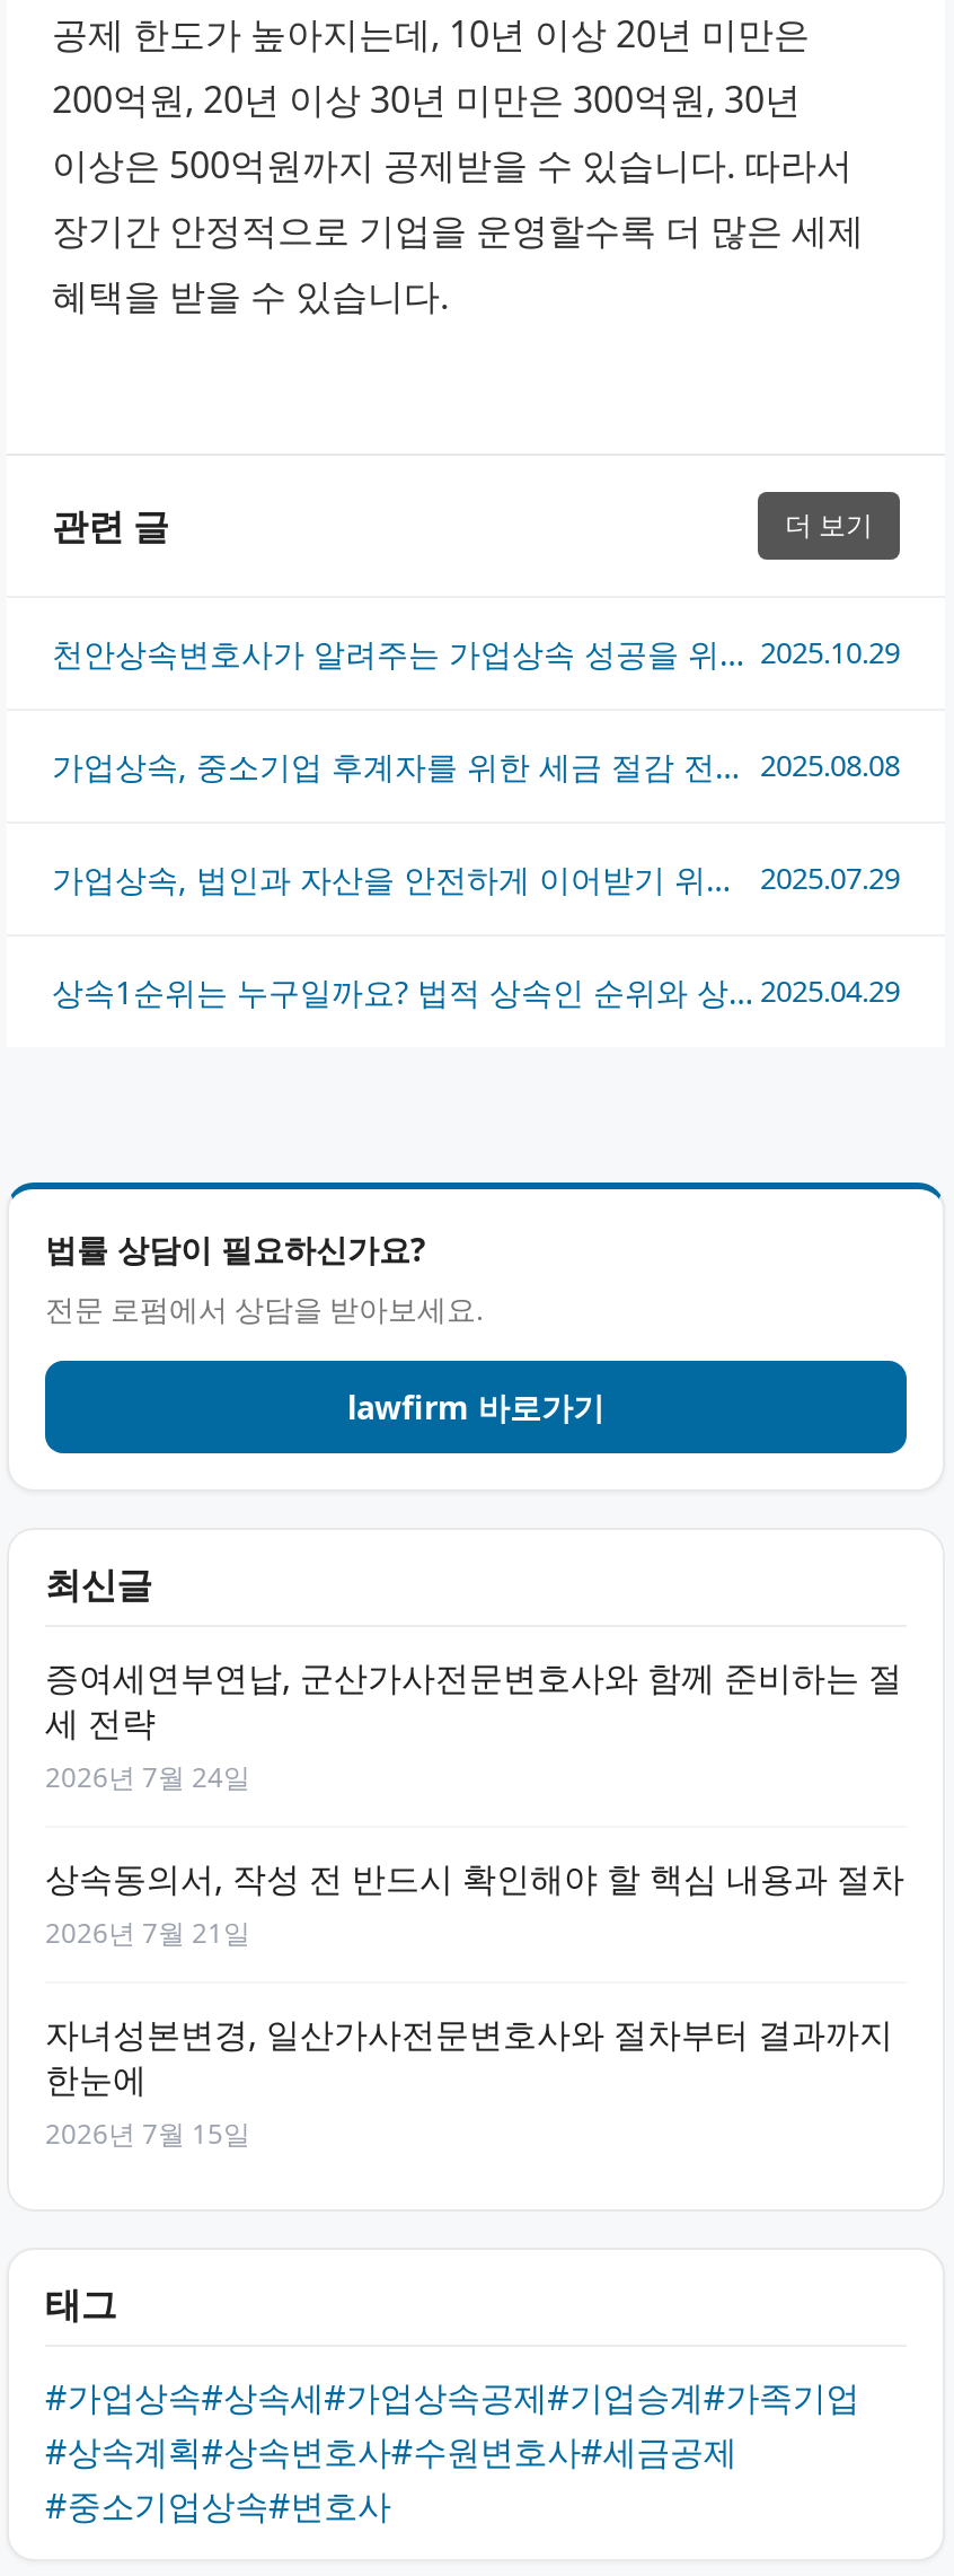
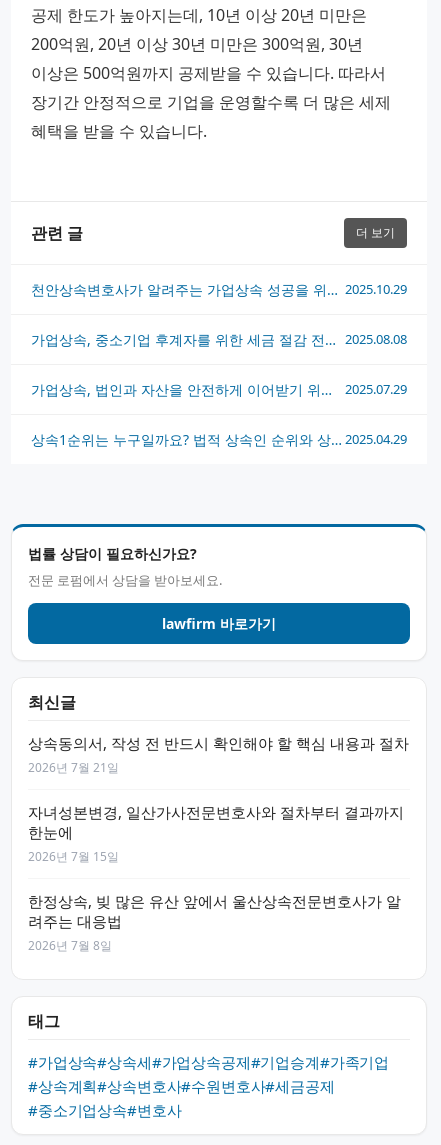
- 증여세연부연납, 군산가사전문변호사와 함께 준비하는 절
- 세 전략
- 2026년 7월 24일

moved up: 상속동의서, 작성 전 반드시 확인해야 할 핵심 내용과 절차 | 2026년 7월 21일 | 자녀성본변경, 일산가사전문변호사와 절차부터 결과까지 | 한눈에 | 2026년 7월 15일

+ 한정상속, 빚 많은 유산 앞에서 울산상속전문변호사가 알
+ 려주는 대응법
+ 2026년 7월 8일
